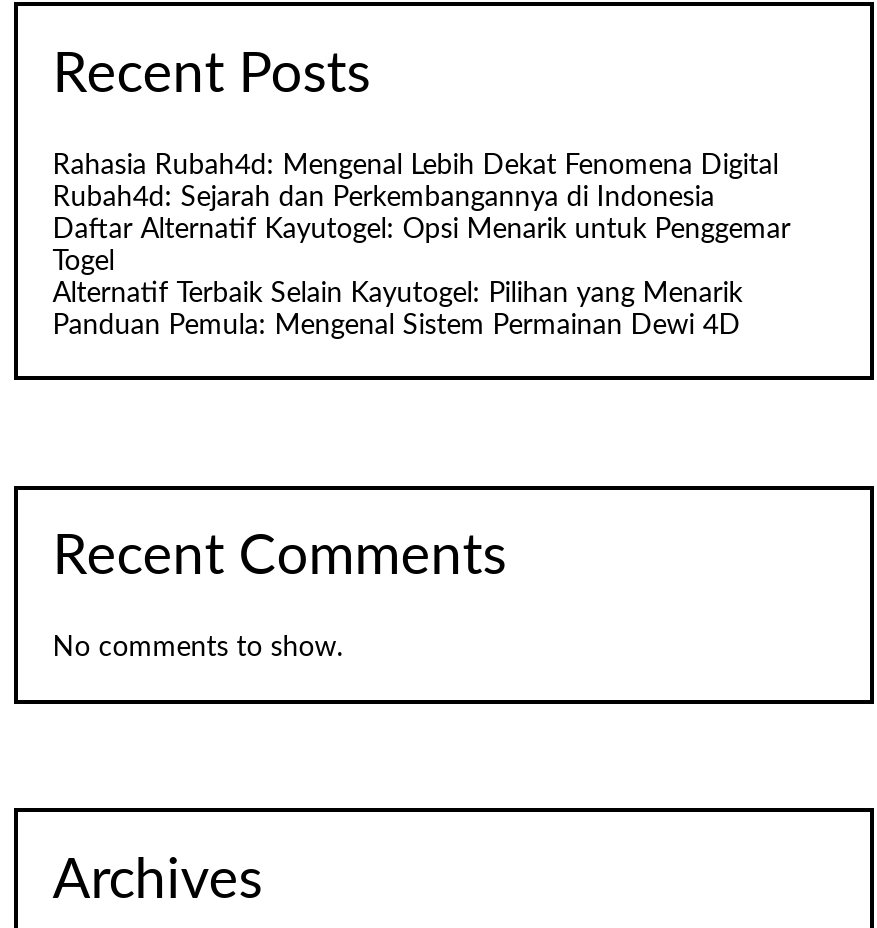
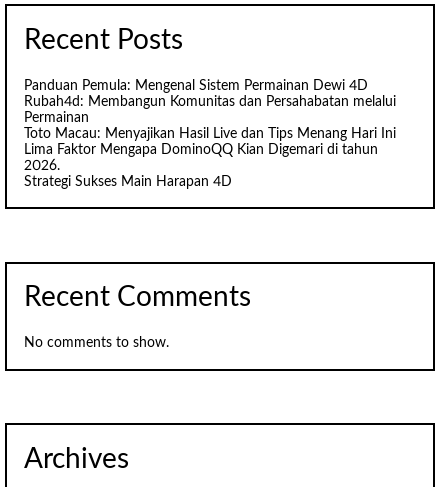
- Rahasia Rubah4d: Mengenal Lebih Dekat Fenomena Digital
- Rubah4d: Sejarah dan Perkembangannya di Indonesia
- Daftar Alternatif Kayutogel: Opsi Menarik untuk Penggemar
- Togel
- Alternatif Terbaik Selain Kayutogel: Pilihan yang Menarik

moved up: Panduan Pemula: Mengenal Sistem Permainan Dewi 4D

+ Rubah4d: Membangun Komunitas dan Persahabatan melalui
+ Permainan
+ Toto Macau: Menyajikan Hasil Live dan Tips Menang Hari Ini
+ Lima Faktor Mengapa DominoQQ Kian Digemari di tahun
+ 2026.
+ Strategi Sukses Main Harapan 4D
